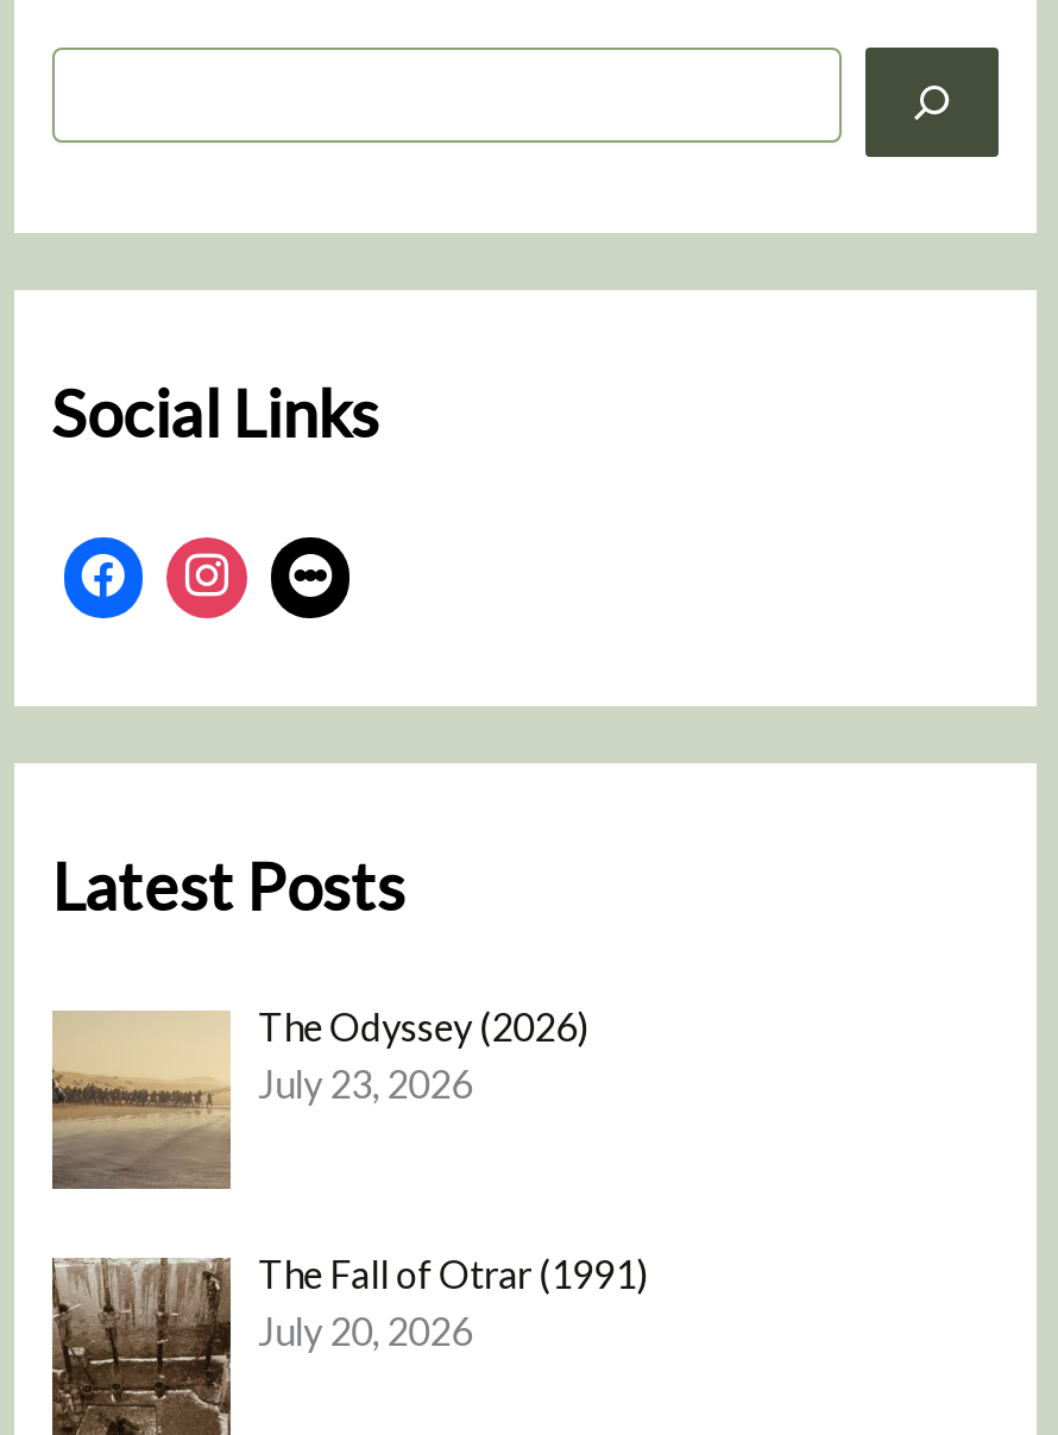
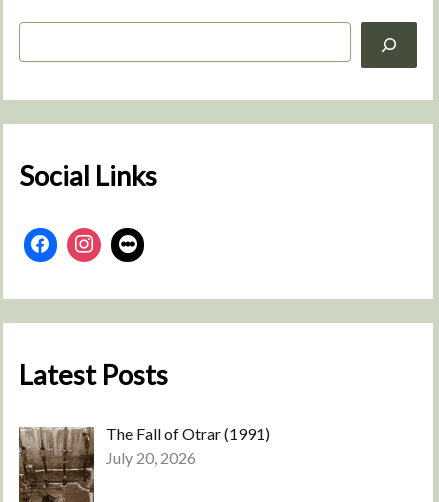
- [image]
- The Odyssey (2026)
- July 23, 2026
